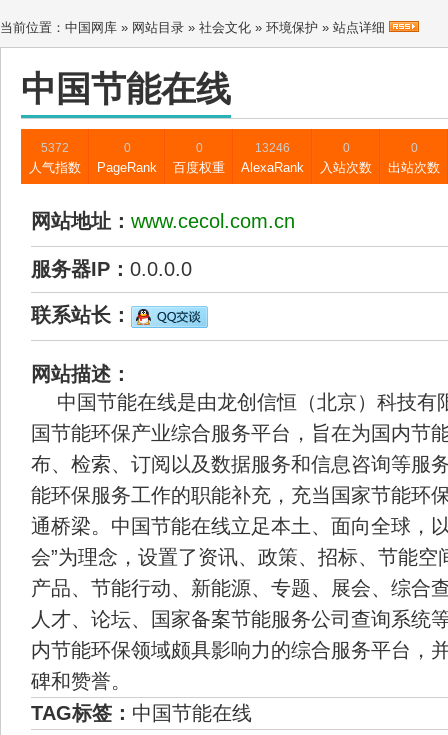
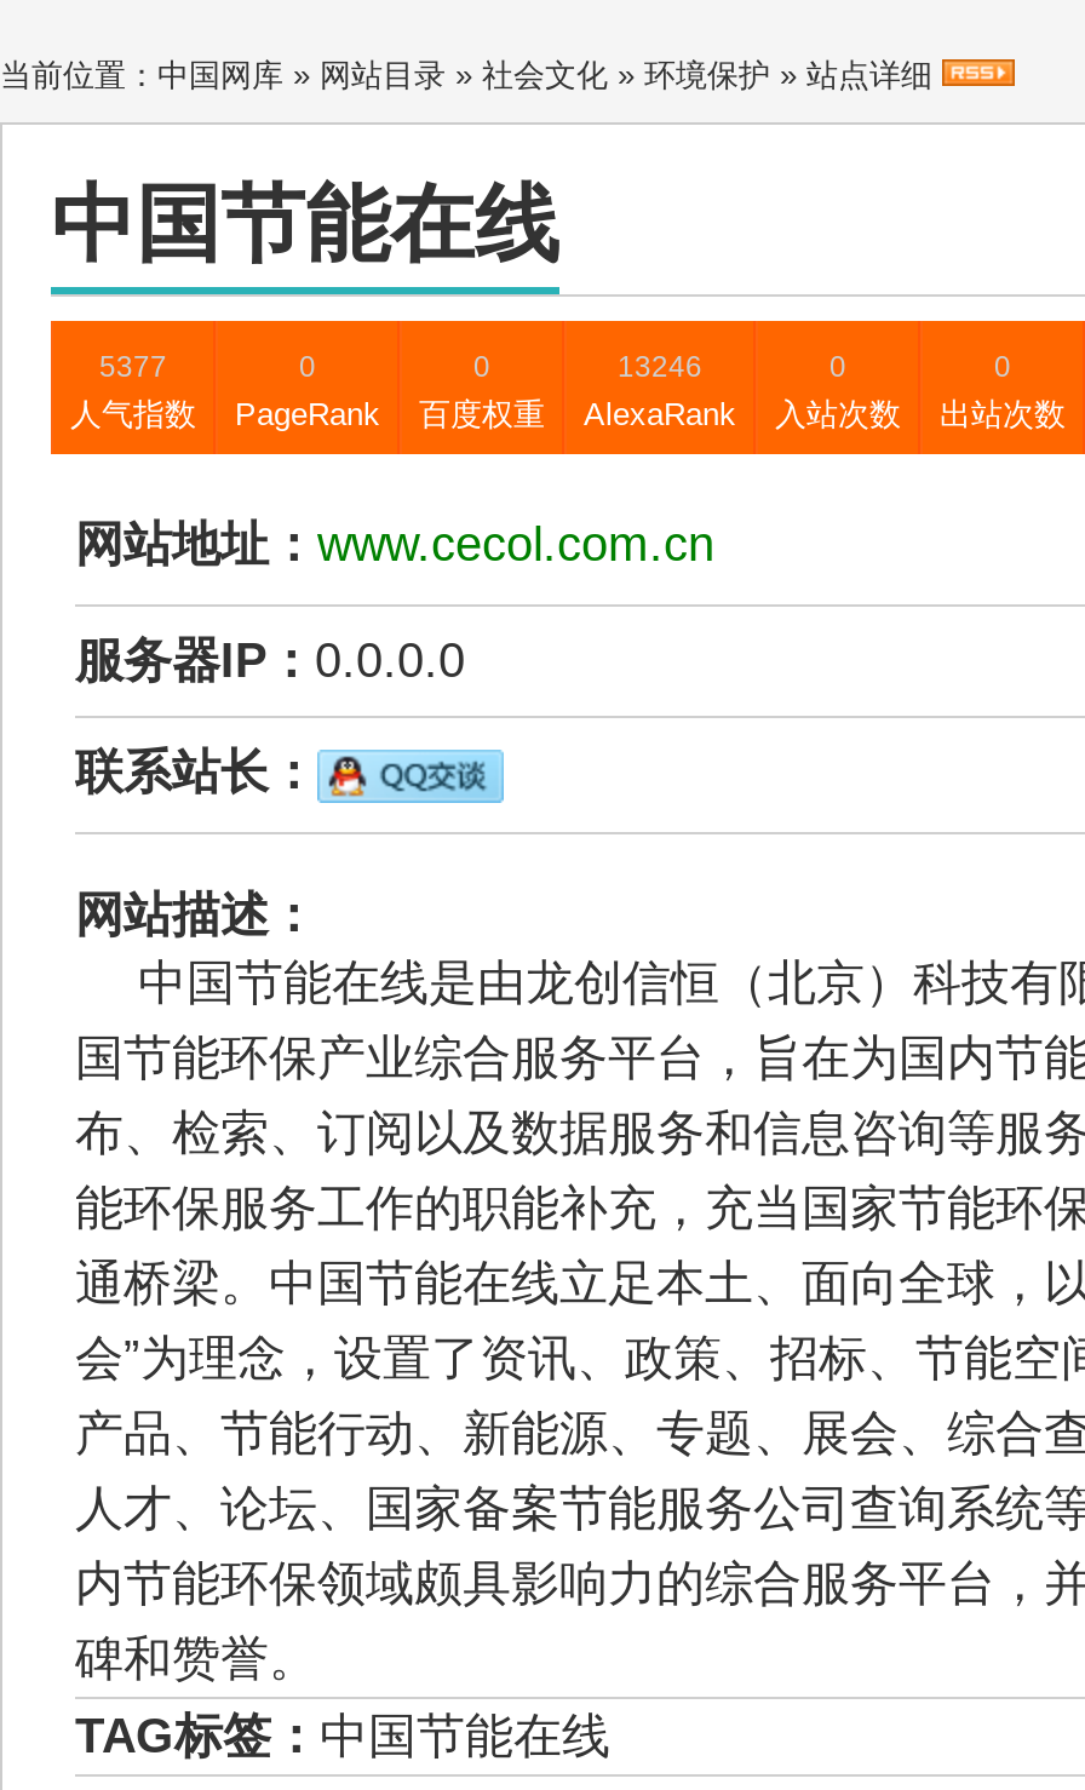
- 5372
+ 5377
